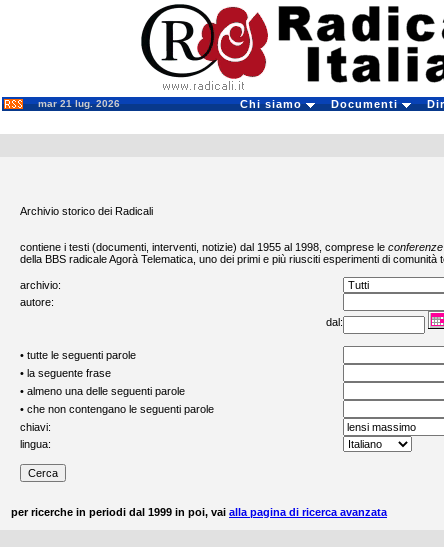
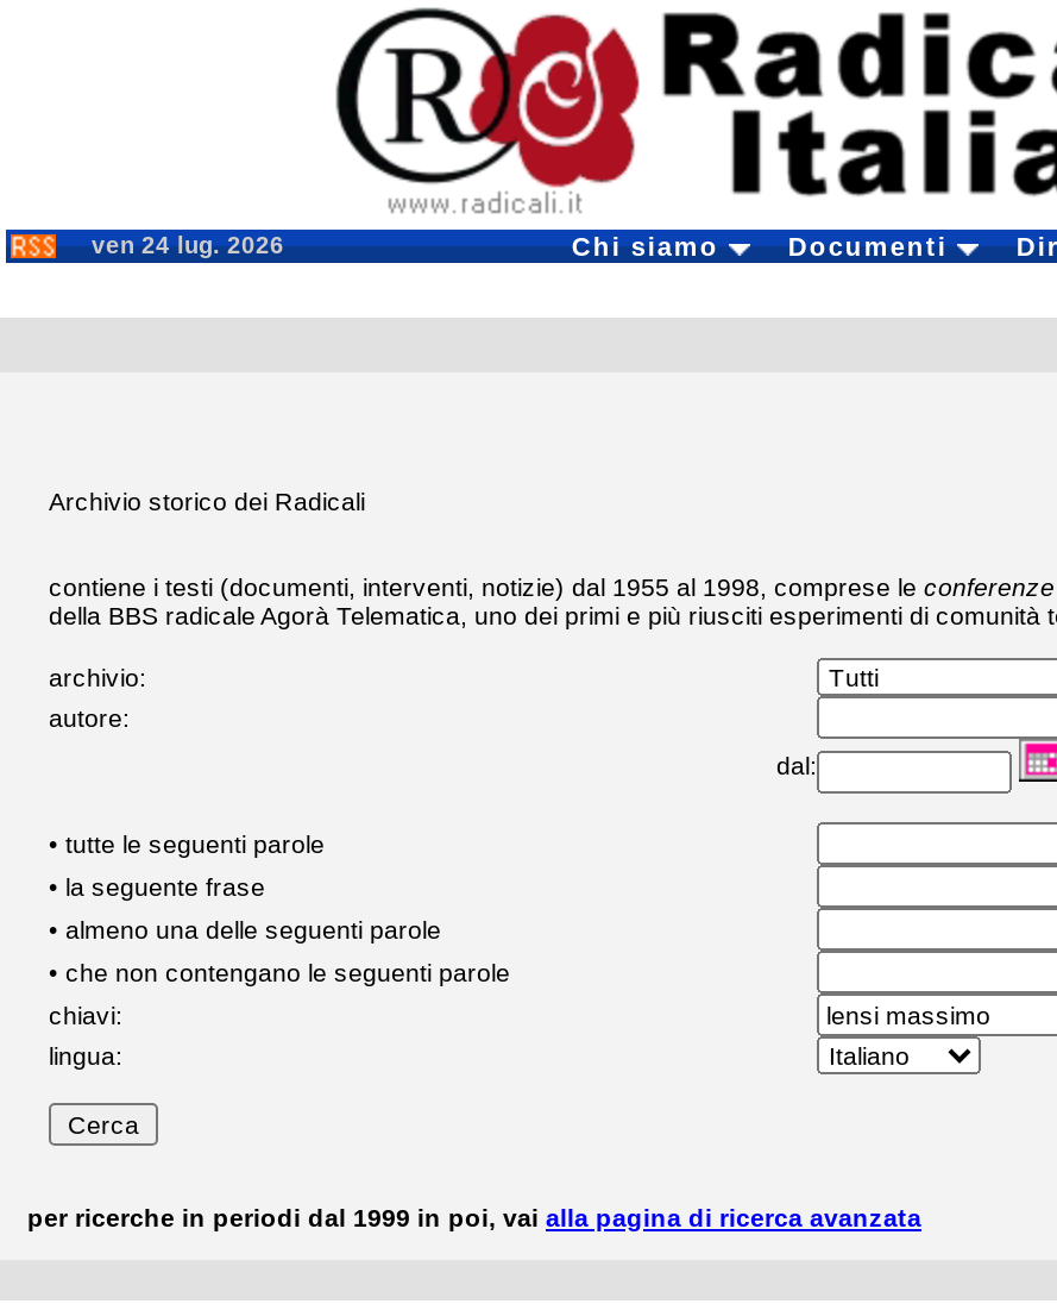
- mar 21 lug. 2026
+ ven 24 lug. 2026
